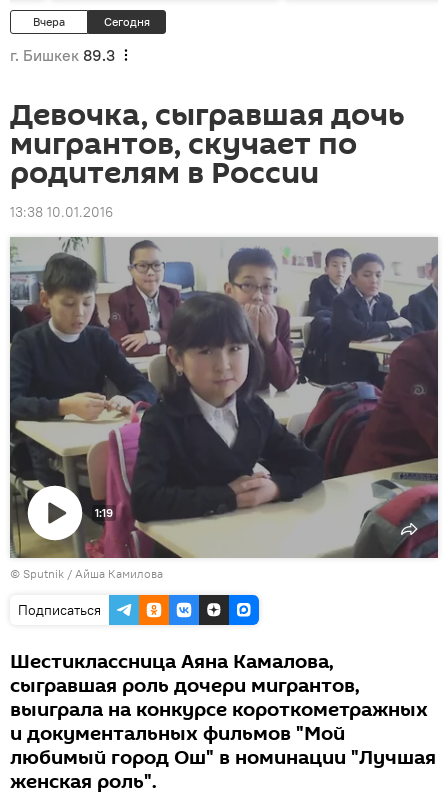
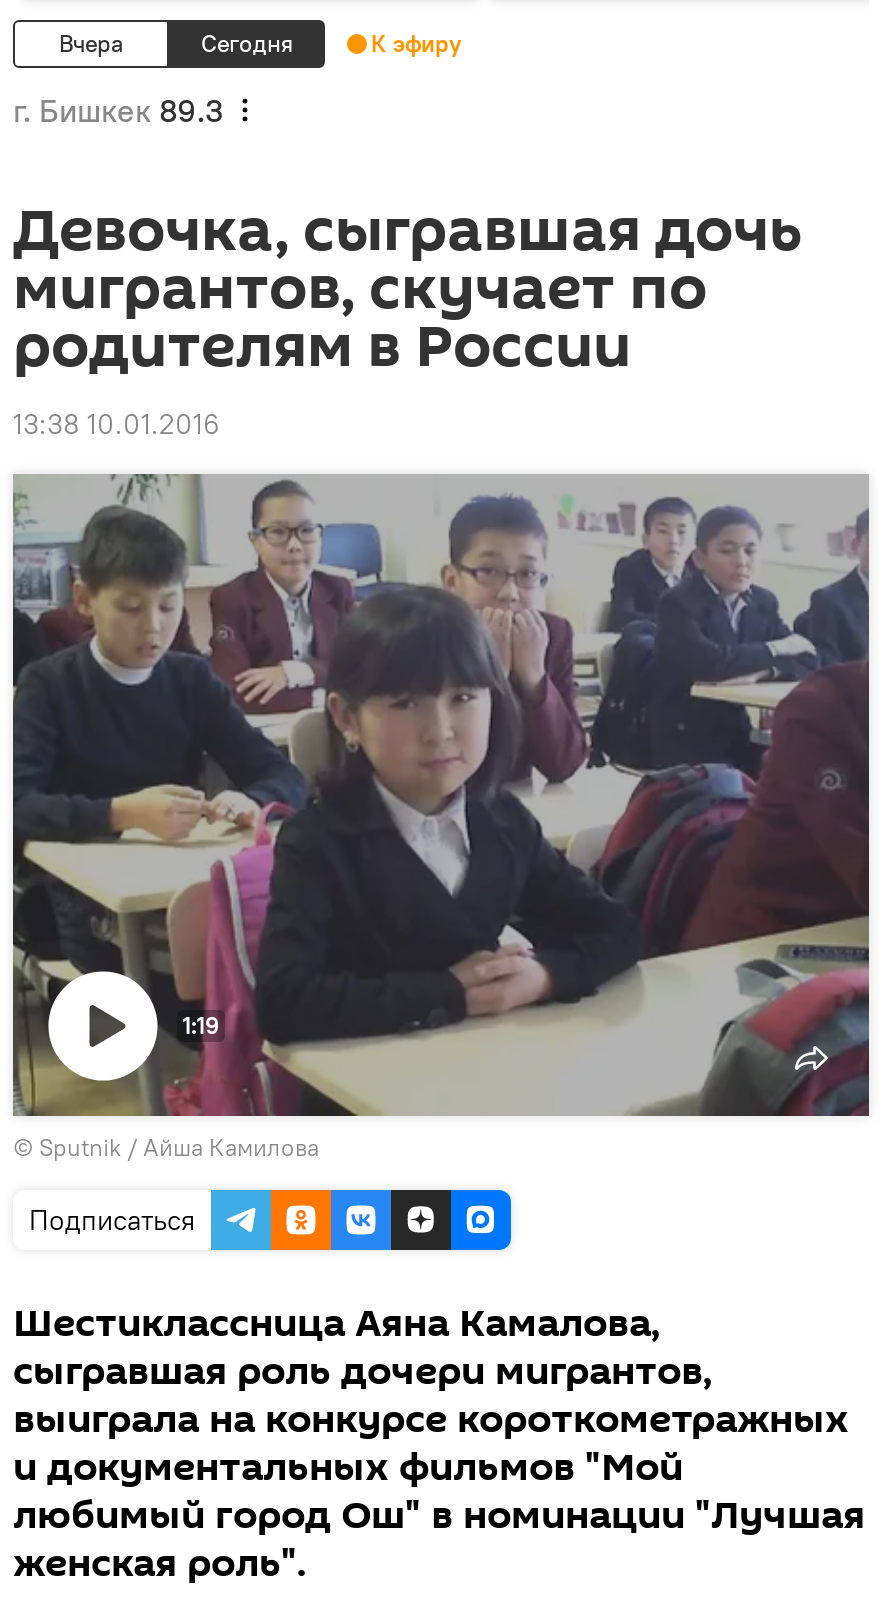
+ К эфиру
